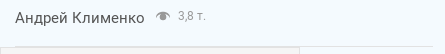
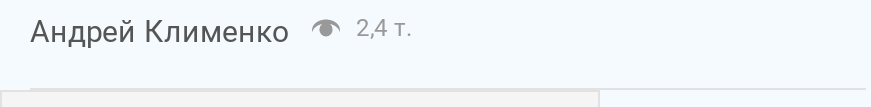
- 3,8 т.
+ 2,4 т.
